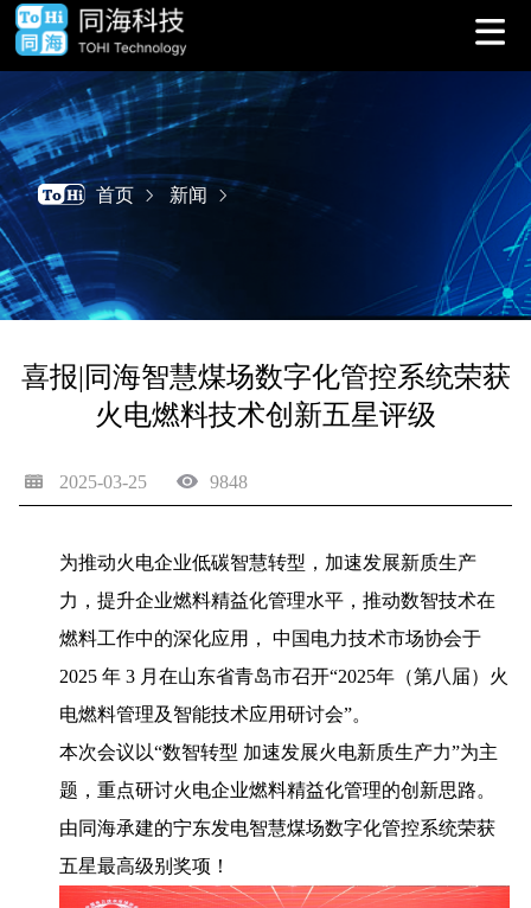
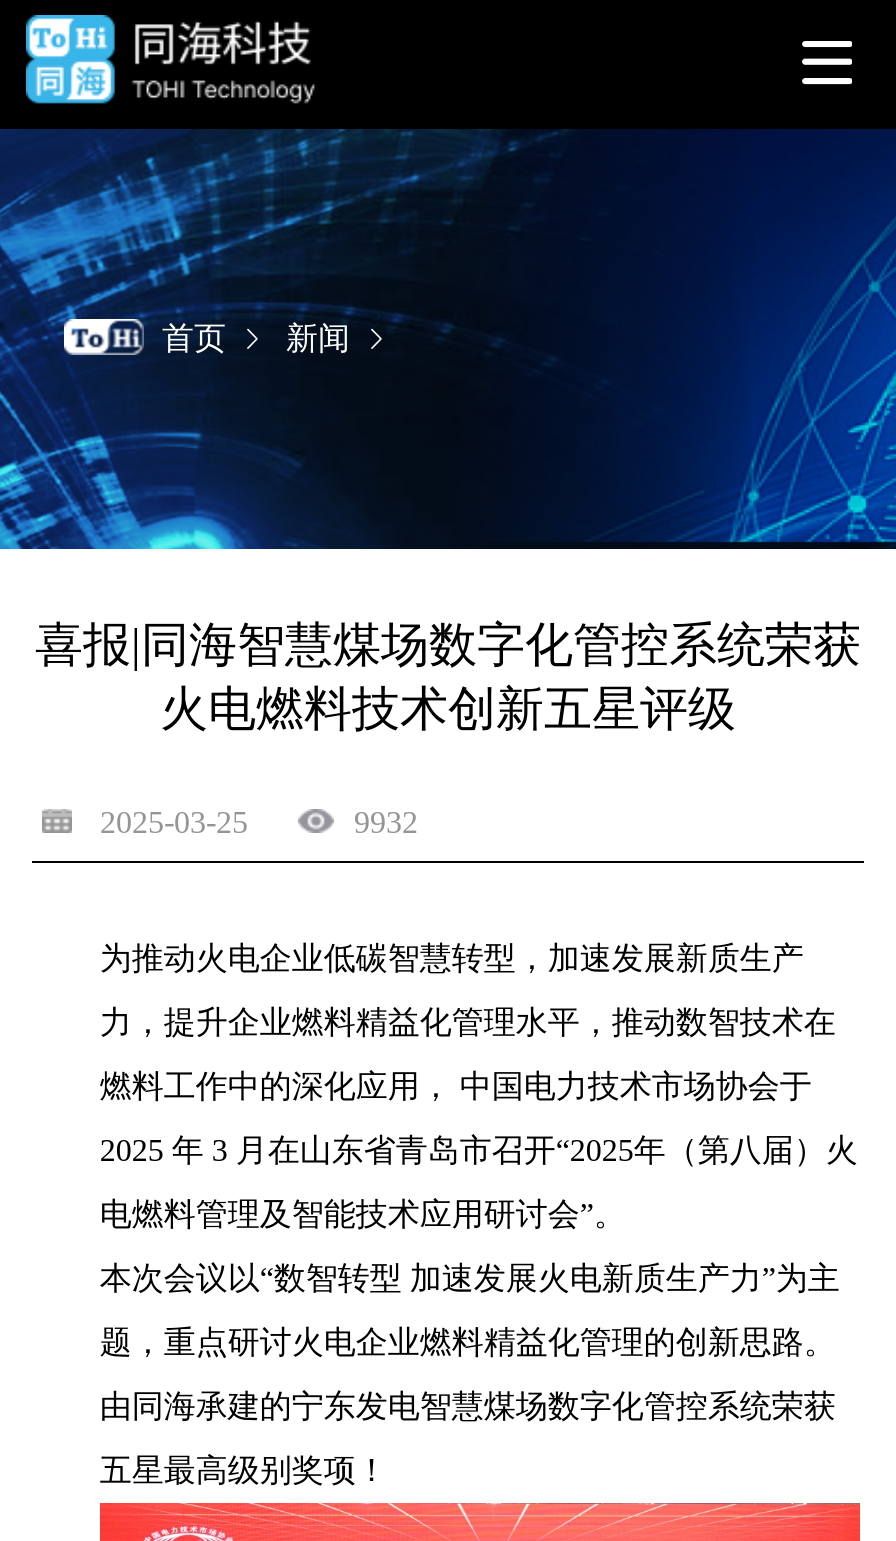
- 9848
+ 9932
